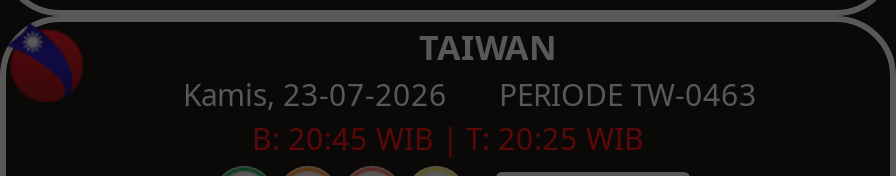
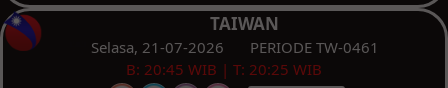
- Kamis, 23-07-2026
- PERIODE TW-0463
+ Selasa, 21-07-2026
+ PERIODE TW-0461
